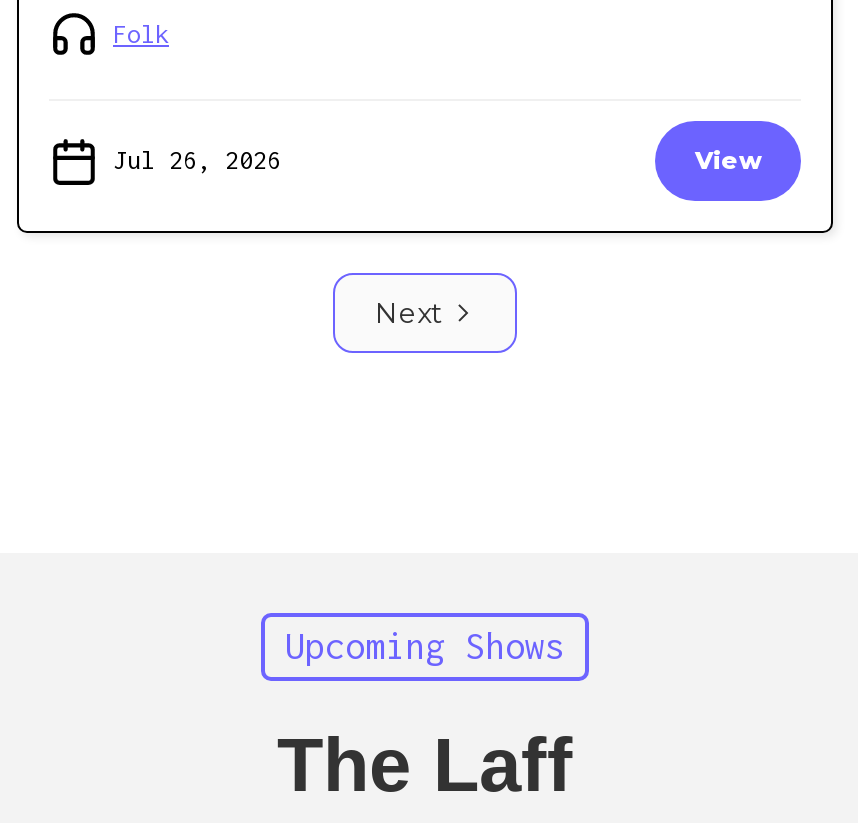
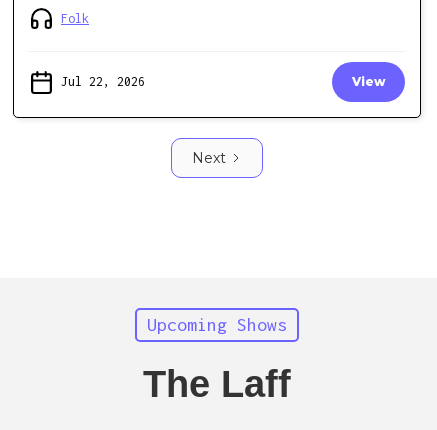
- Jul 26, 2026
+ Jul 22, 2026
